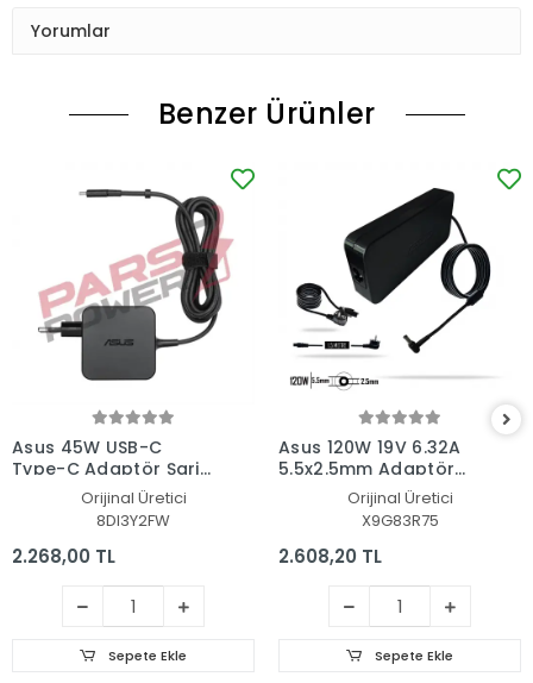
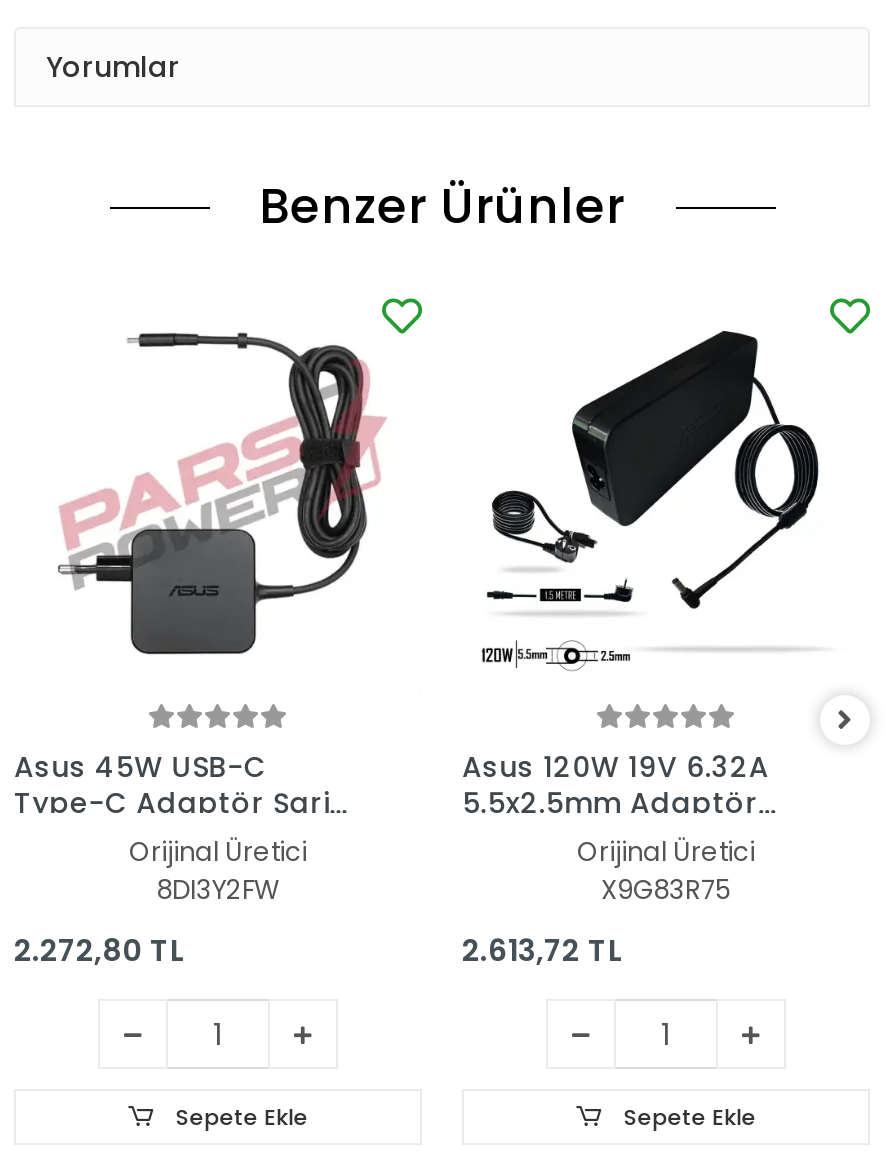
- 2.268,00 TL
+ 2.272,80 TL

- 2.608,20 TL
+ 2.613,72 TL
